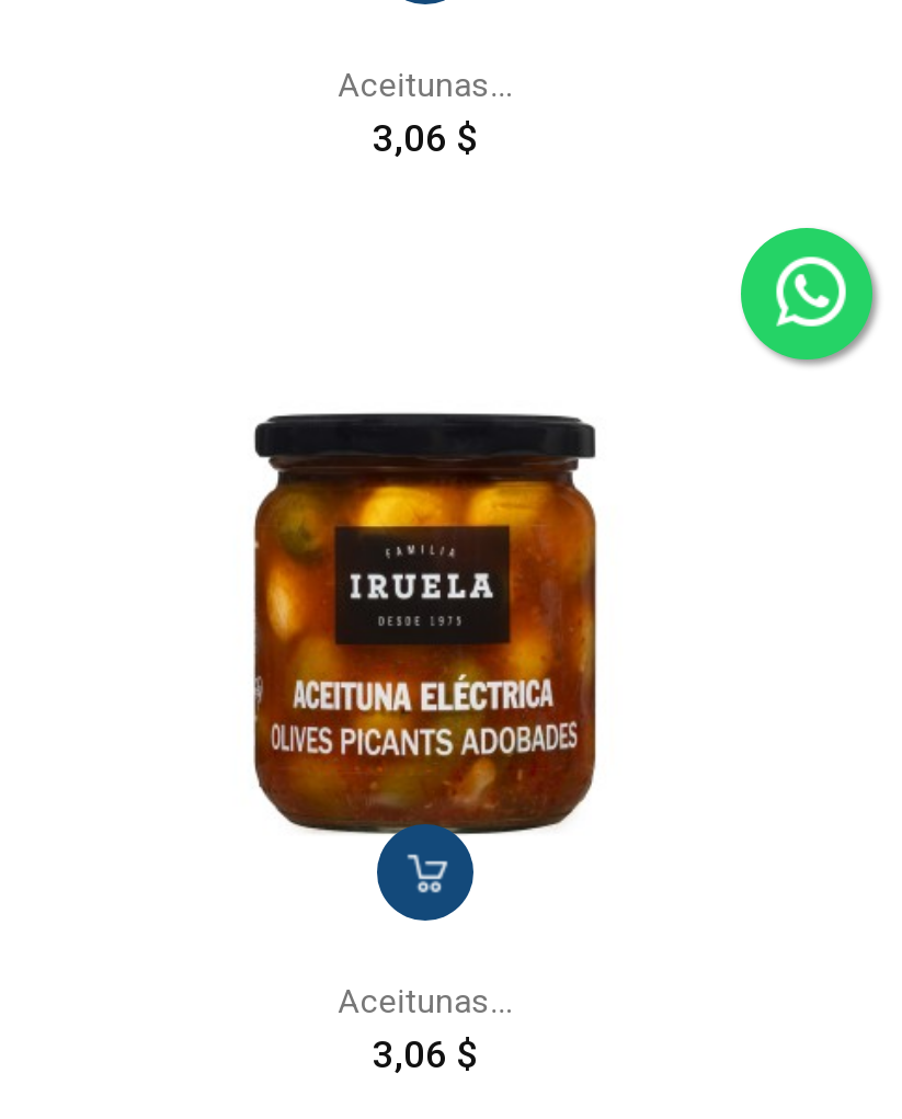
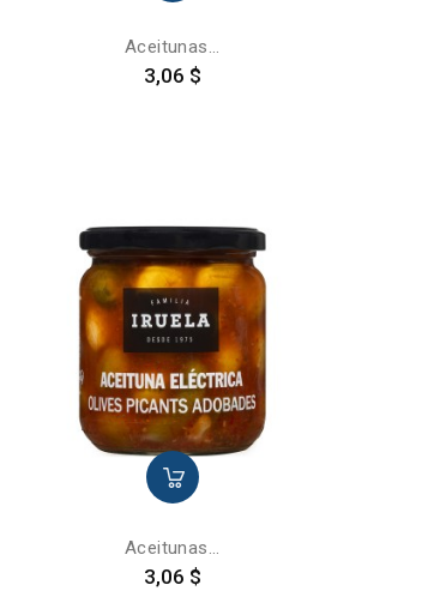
- [image]
